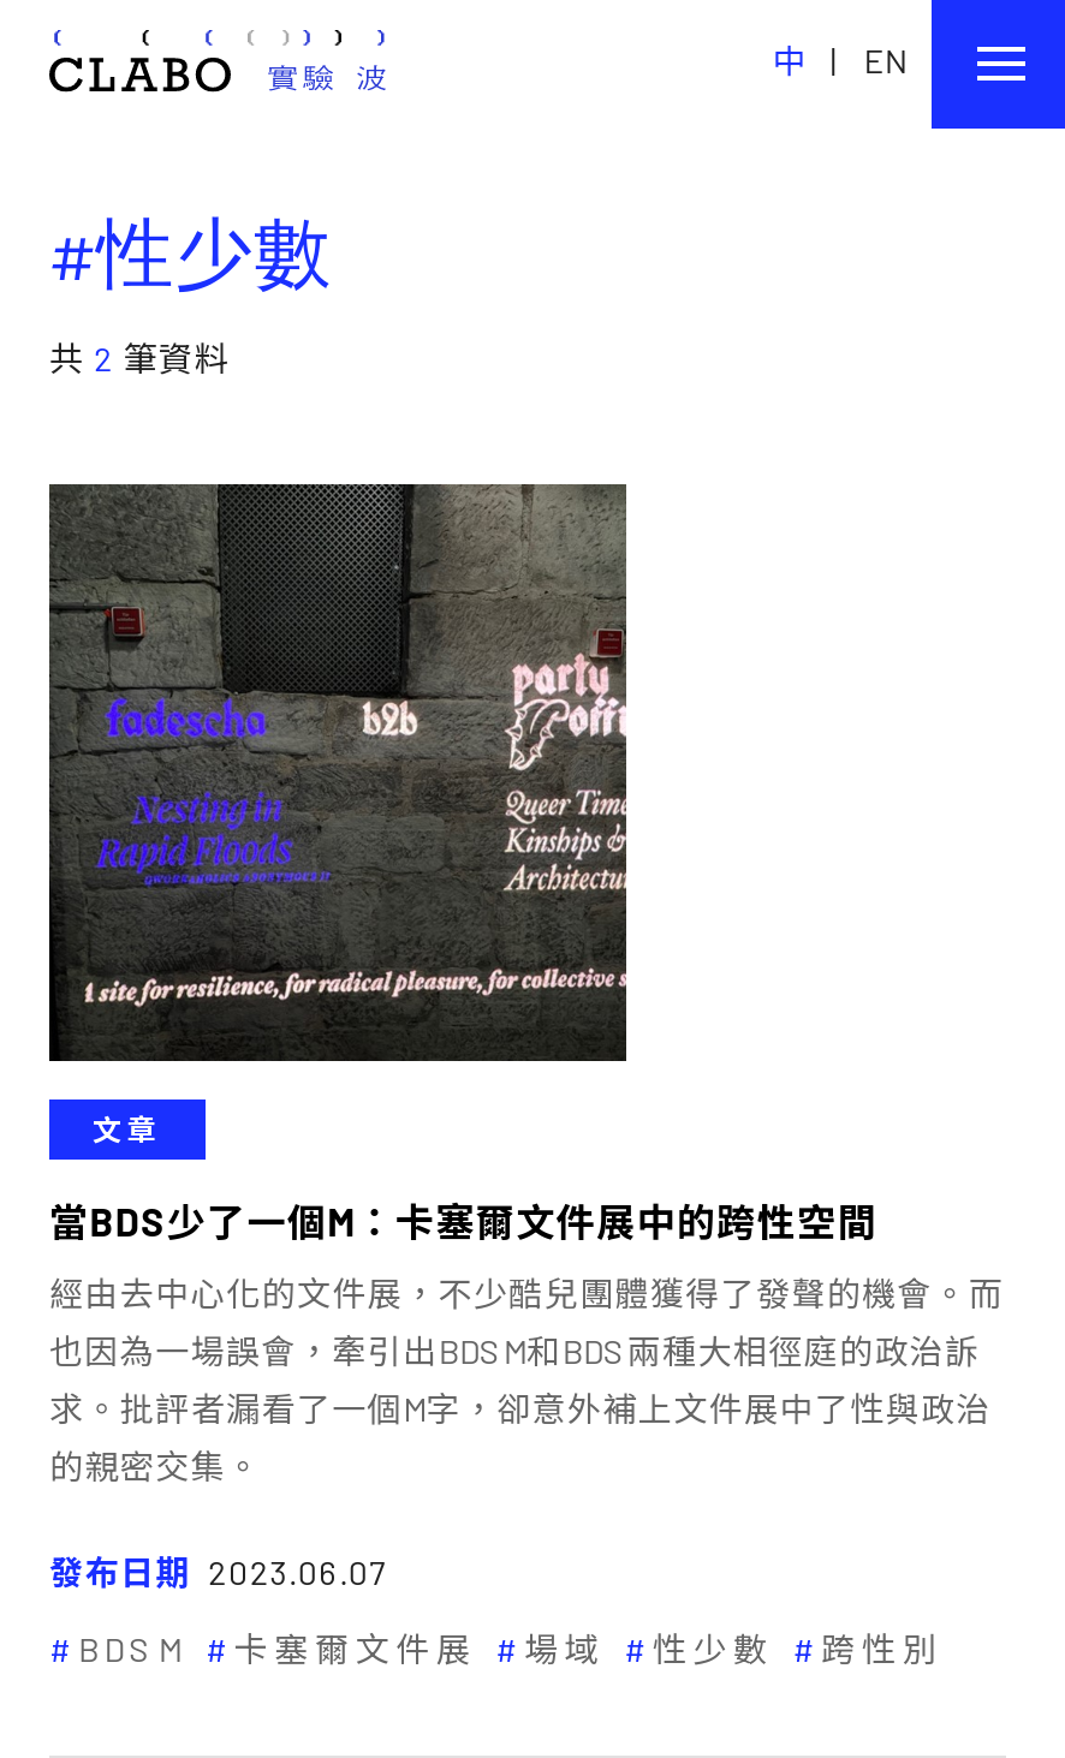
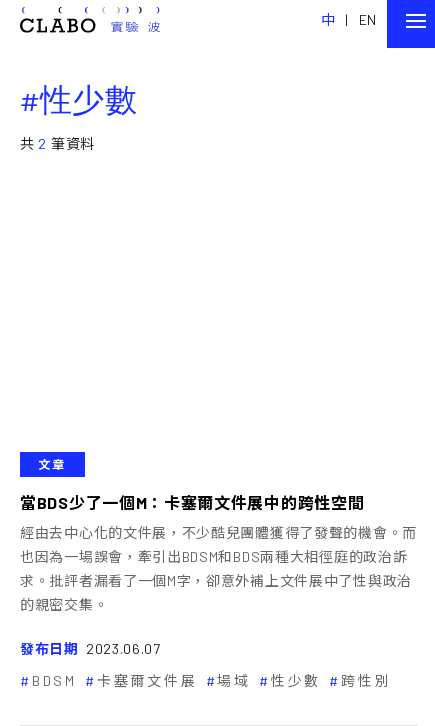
- [image]
